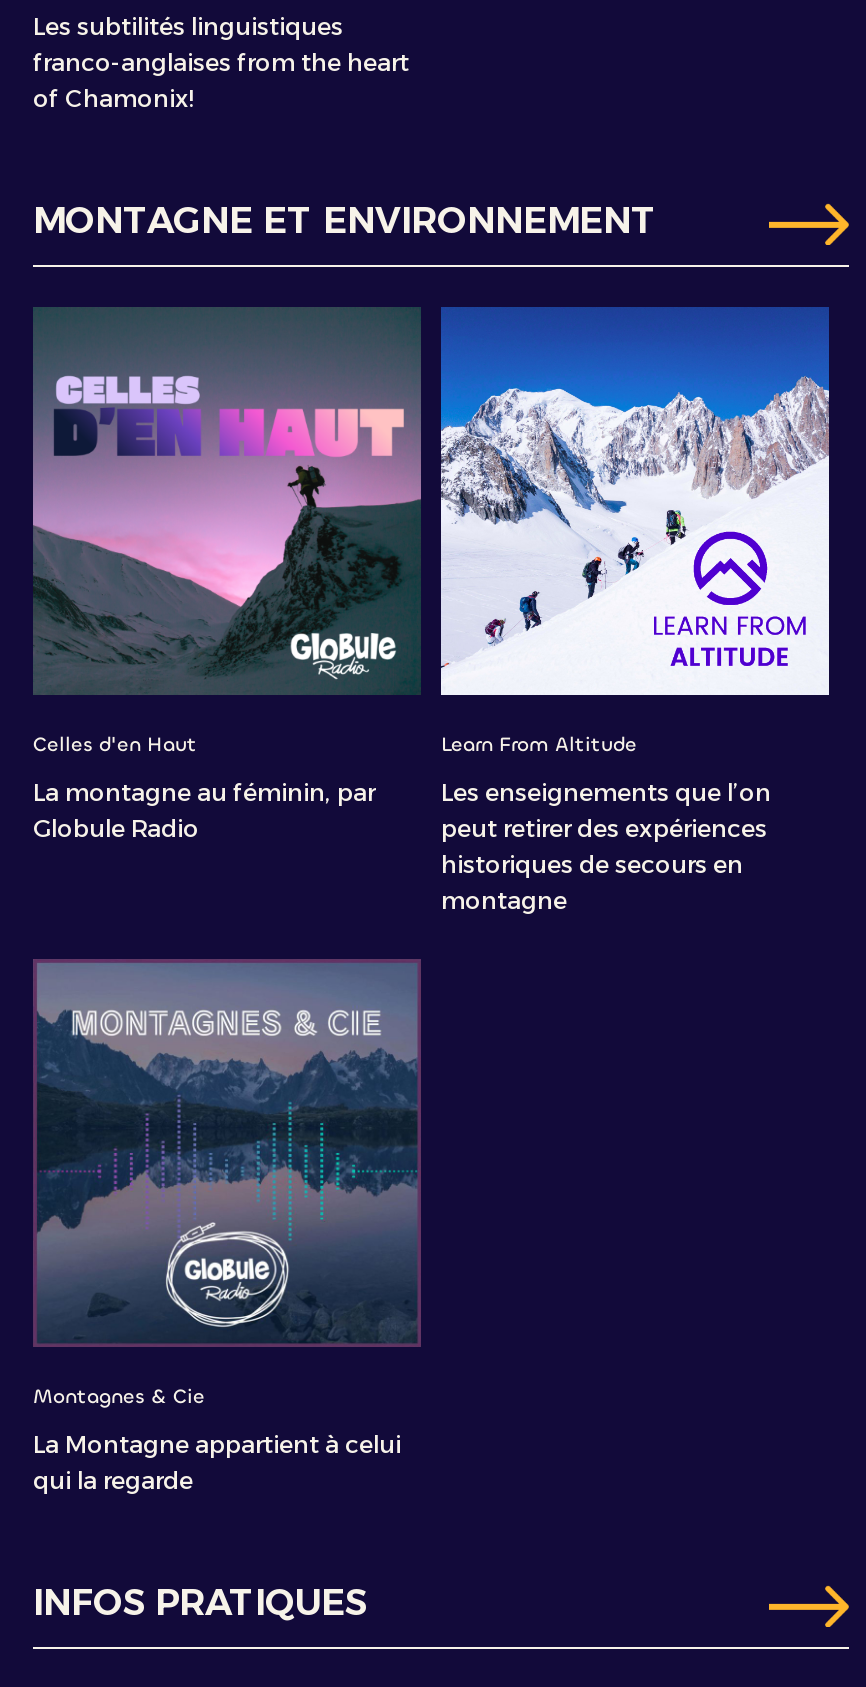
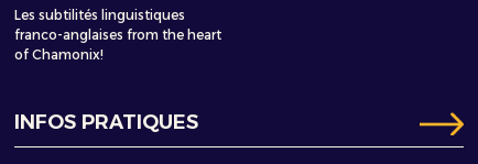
- MONTAGNE ET ENVIRONNEMENT

- [image]
- Celles d'en Haut
- La montagne au féminin, par
- Globule Radio

- [image]
- Learn From Altitude
- Les enseignements que l’on
- peut retirer des expériences
- historiques de secours en
- montagne

- [image]
- Montagnes & Cie
- La Montagne appartient à celui
- qui la regarde
